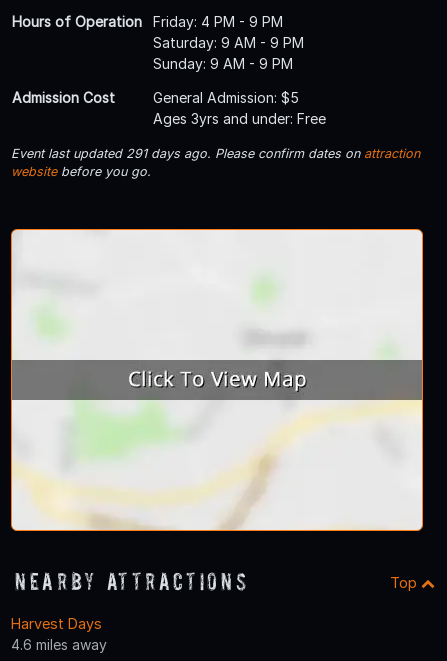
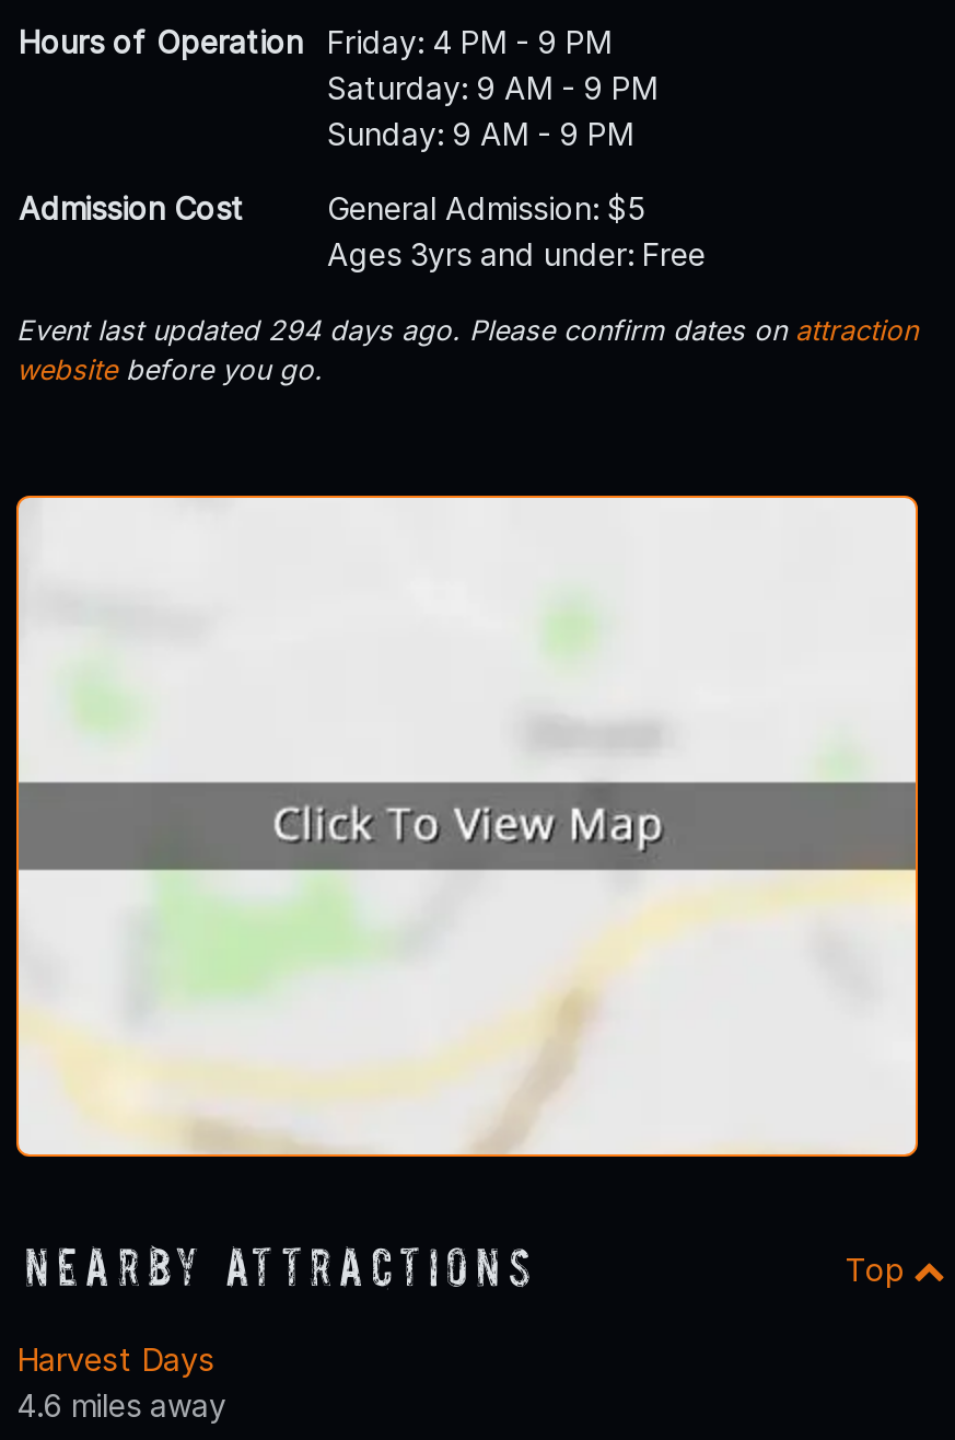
- Event last updated 291 days ago. Please confirm dates on attraction
+ Event last updated 294 days ago. Please confirm dates on attraction
